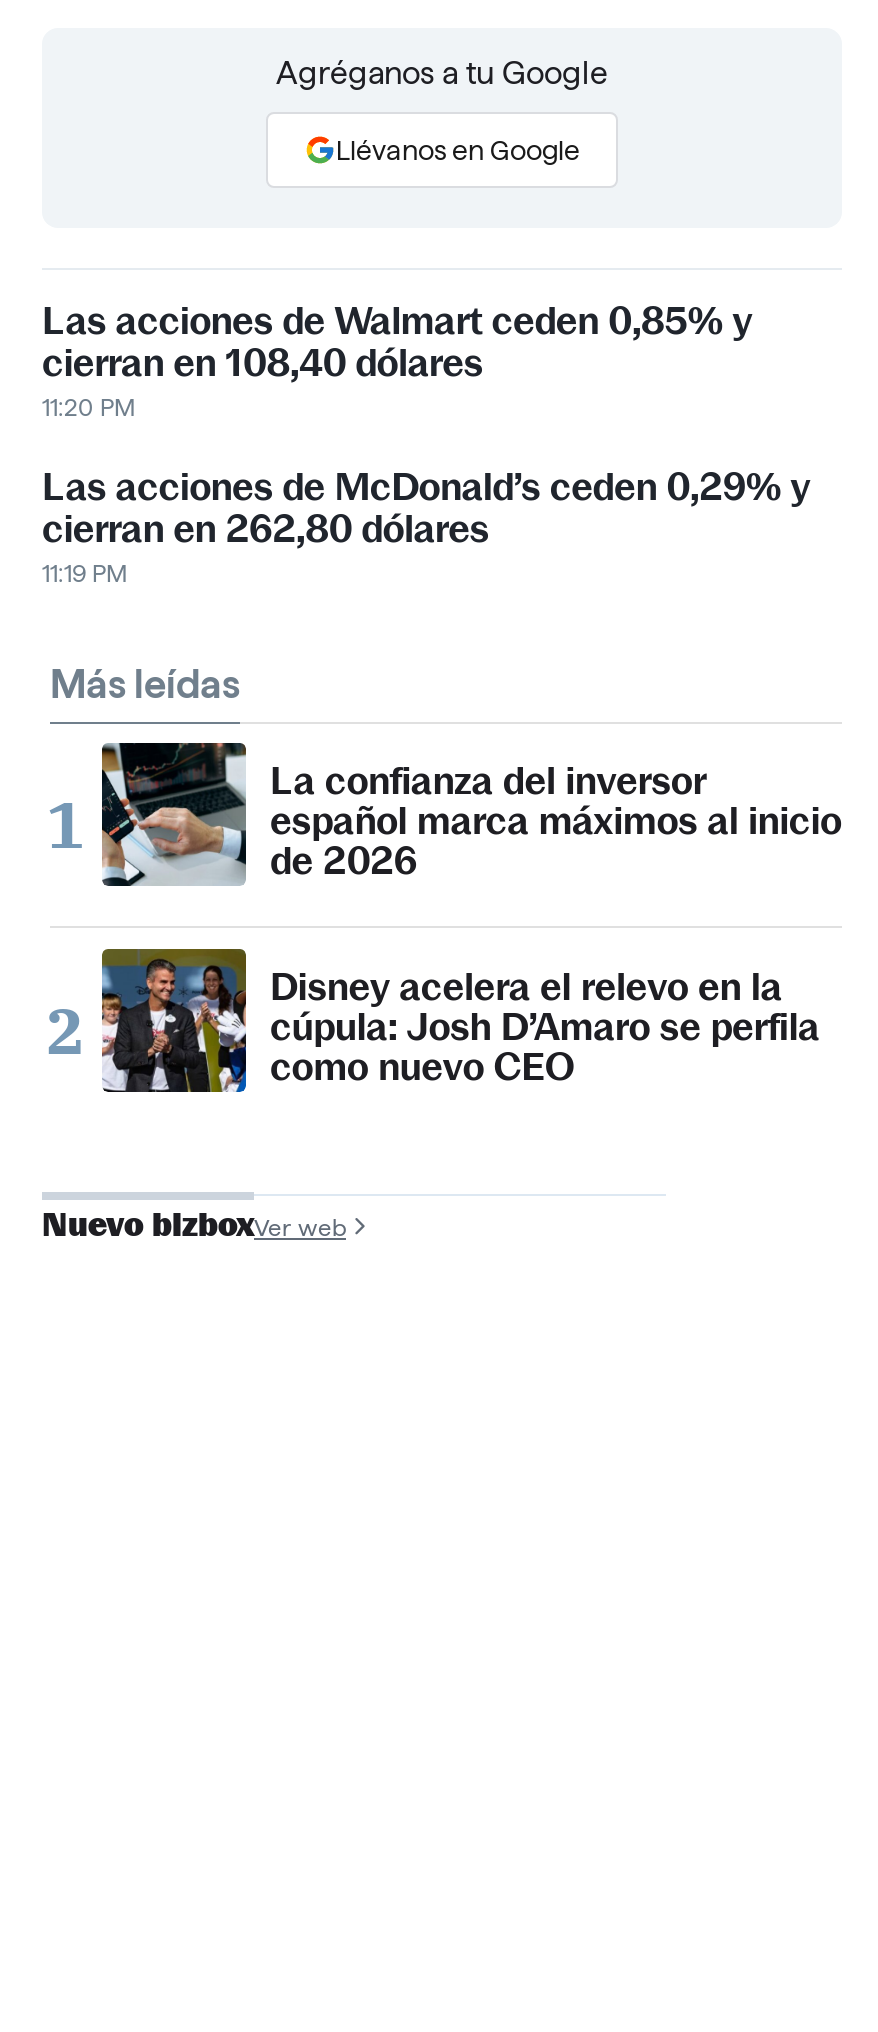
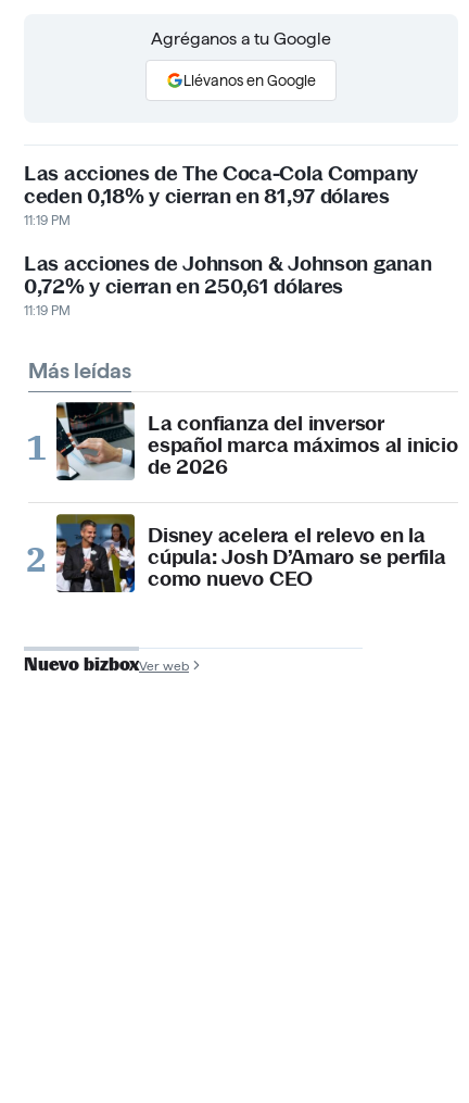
- Las acciones de Walmart ceden 0,85% y
- cierran en 108,40 dólares
- 11:20 PM
+ Las acciones de The Coca-Cola Company
+ ceden 0,18% y cierran en 81,97 dólares
+ 11:19 PM

- Las acciones de McDonald’s ceden 0,29% y
- cierran en 262,80 dólares
+ Las acciones de Johnson & Johnson ganan
+ 0,72% y cierran en 250,61 dólares
